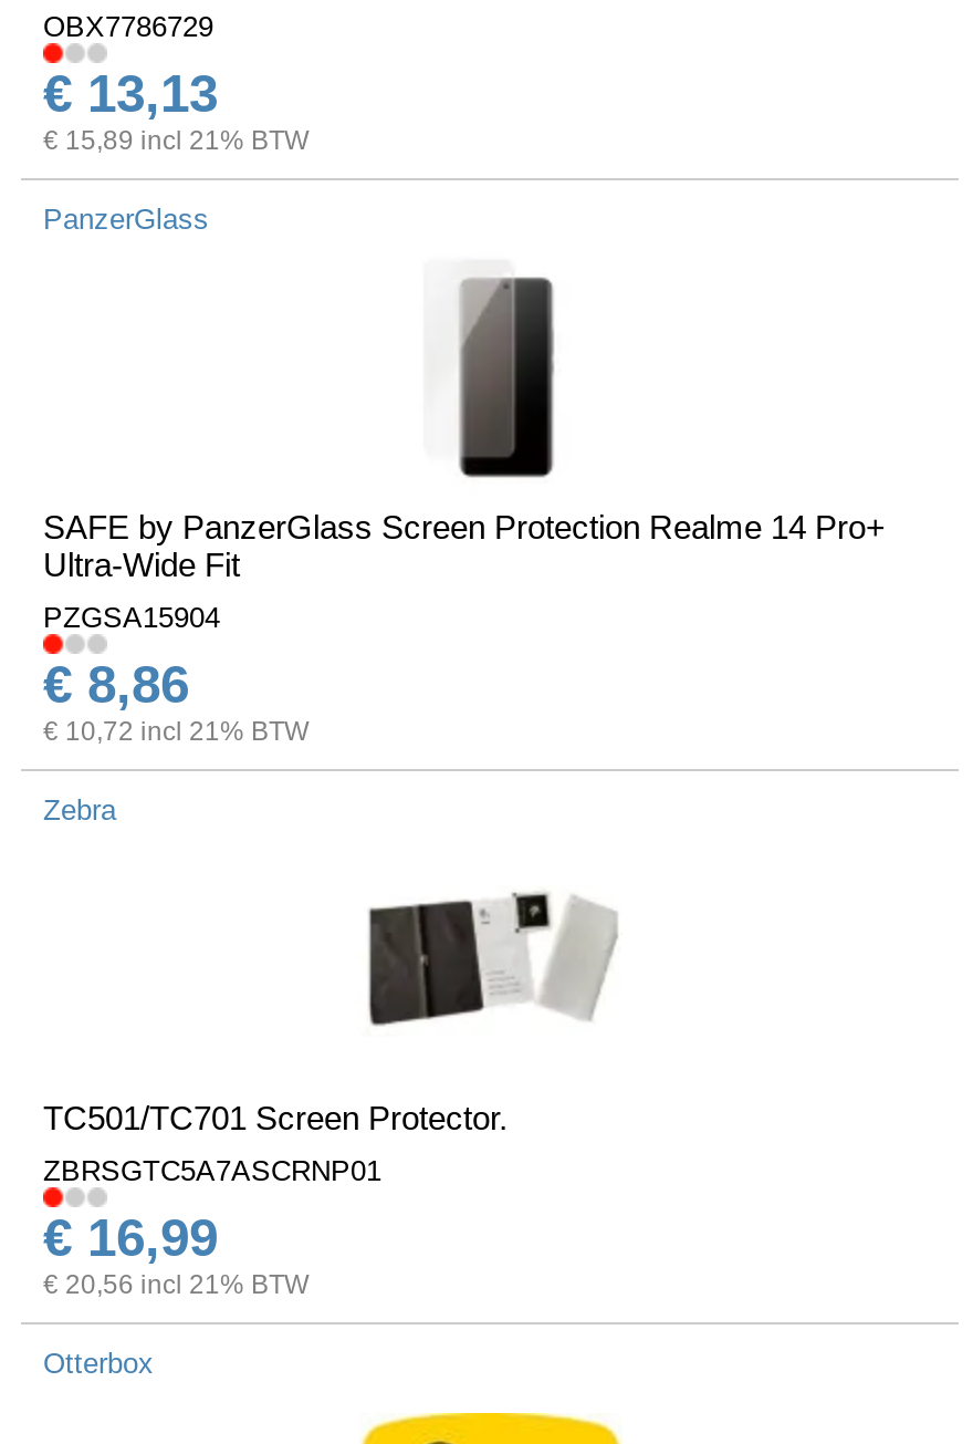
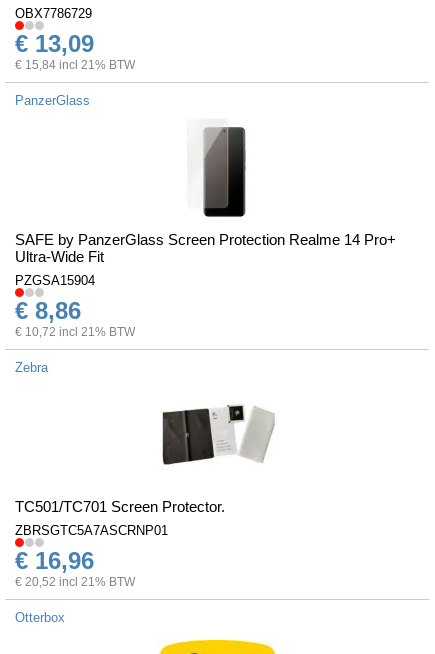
- € 13,13
+ € 13,09

- € 15,89 incl 21% BTW
+ € 15,84 incl 21% BTW

- € 16,99
+ € 16,96

- € 20,56 incl 21% BTW
+ € 20,52 incl 21% BTW
